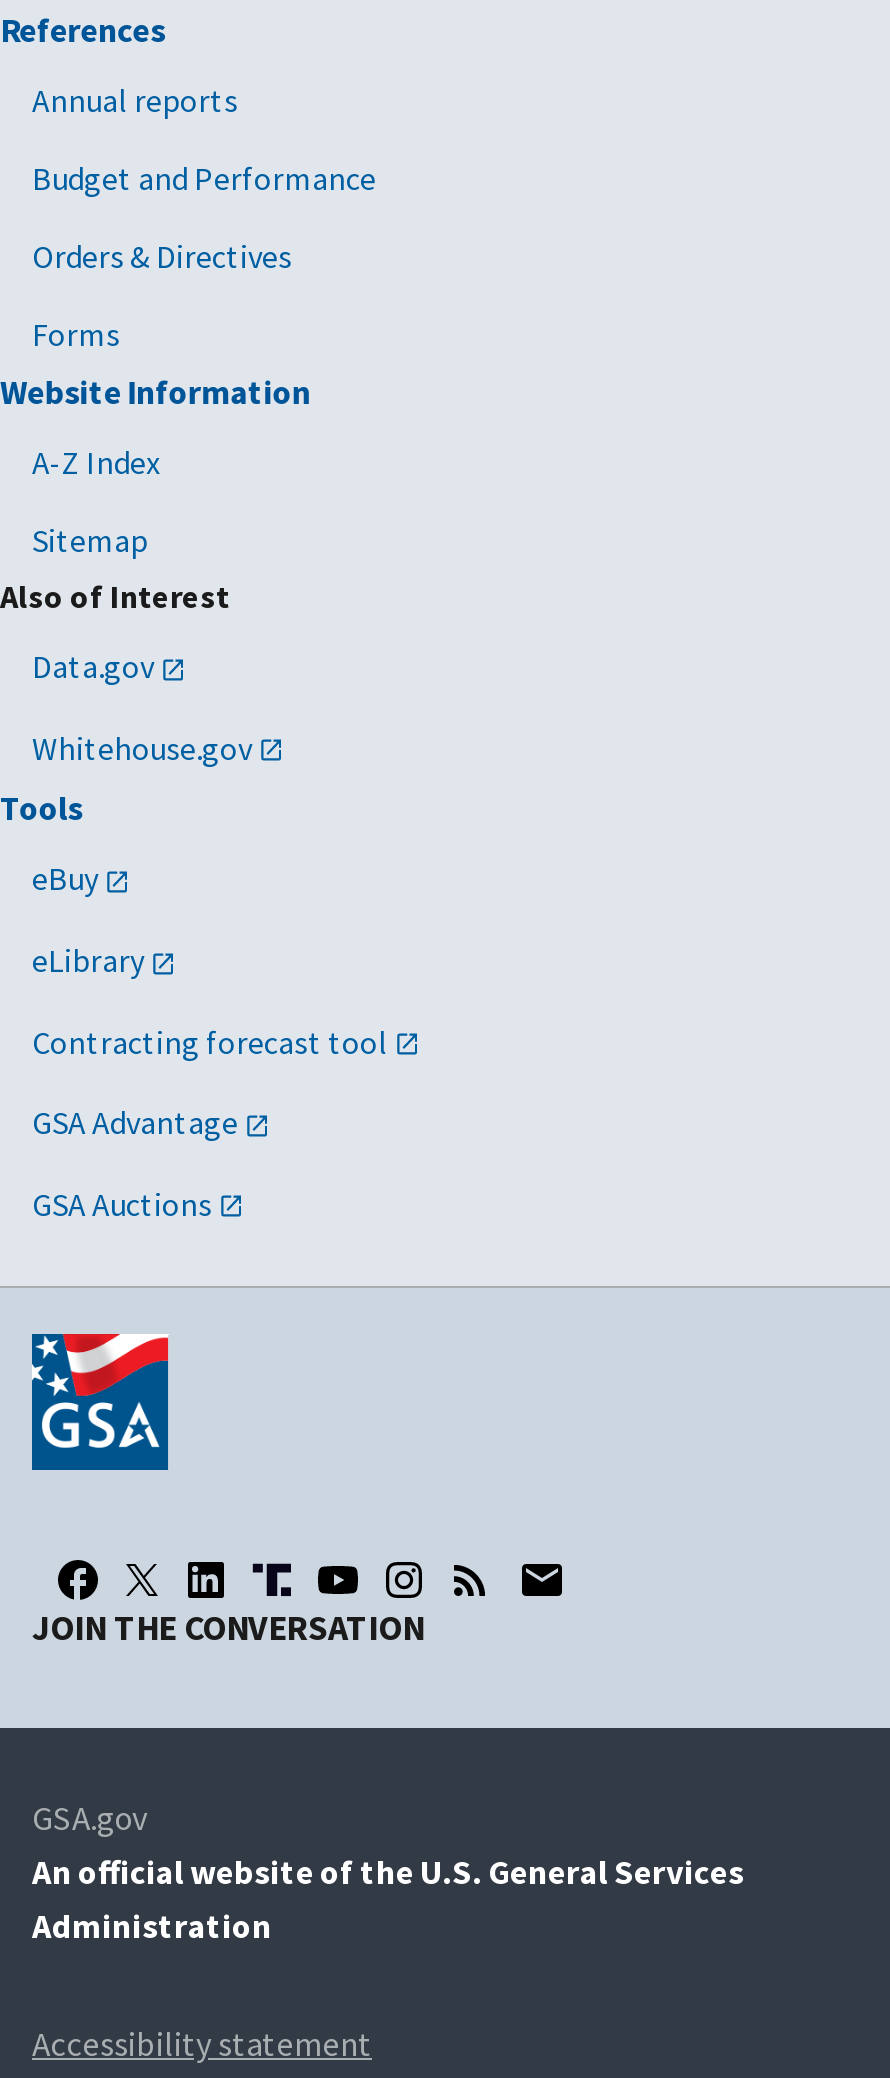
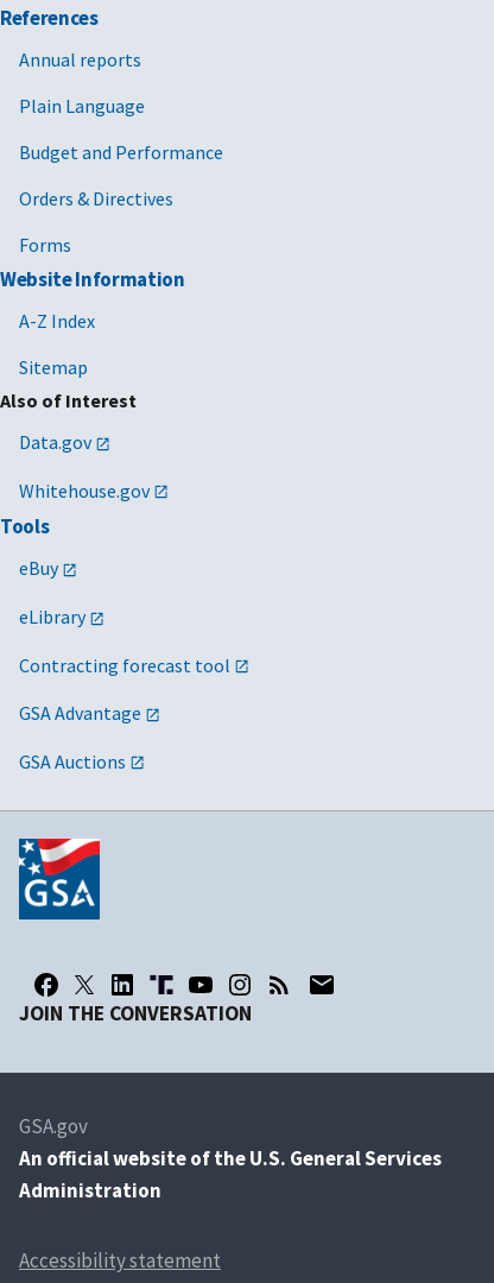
+ Plain Language
